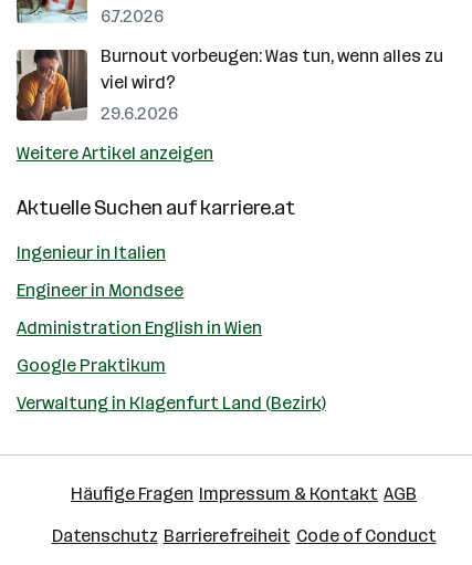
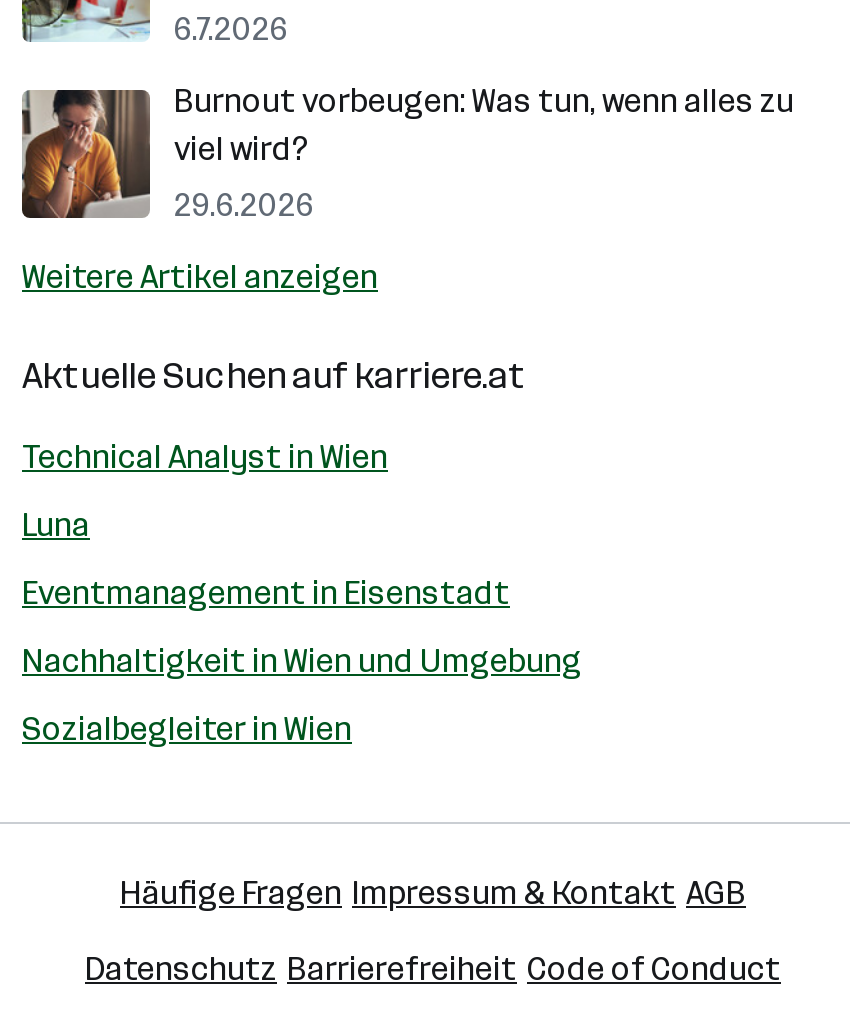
- Ingenieur in Italien
+ Technical Analyst in Wien

- Engineer in Mondsee
+ Luna

- Administration English in Wien
+ Eventmanagement in Eisenstadt

- Google Praktikum
+ Nachhaltigkeit in Wien und Umgebung

- Verwaltung in Klagenfurt Land (Bezirk)
+ Sozialbegleiter in Wien
